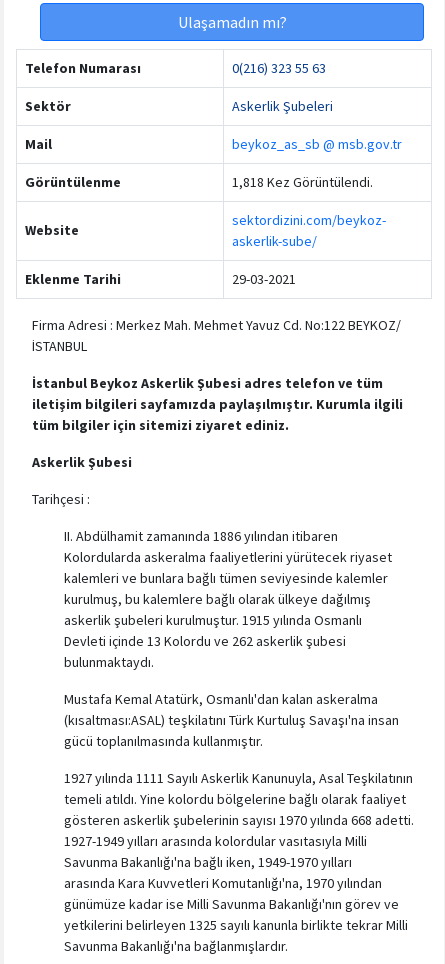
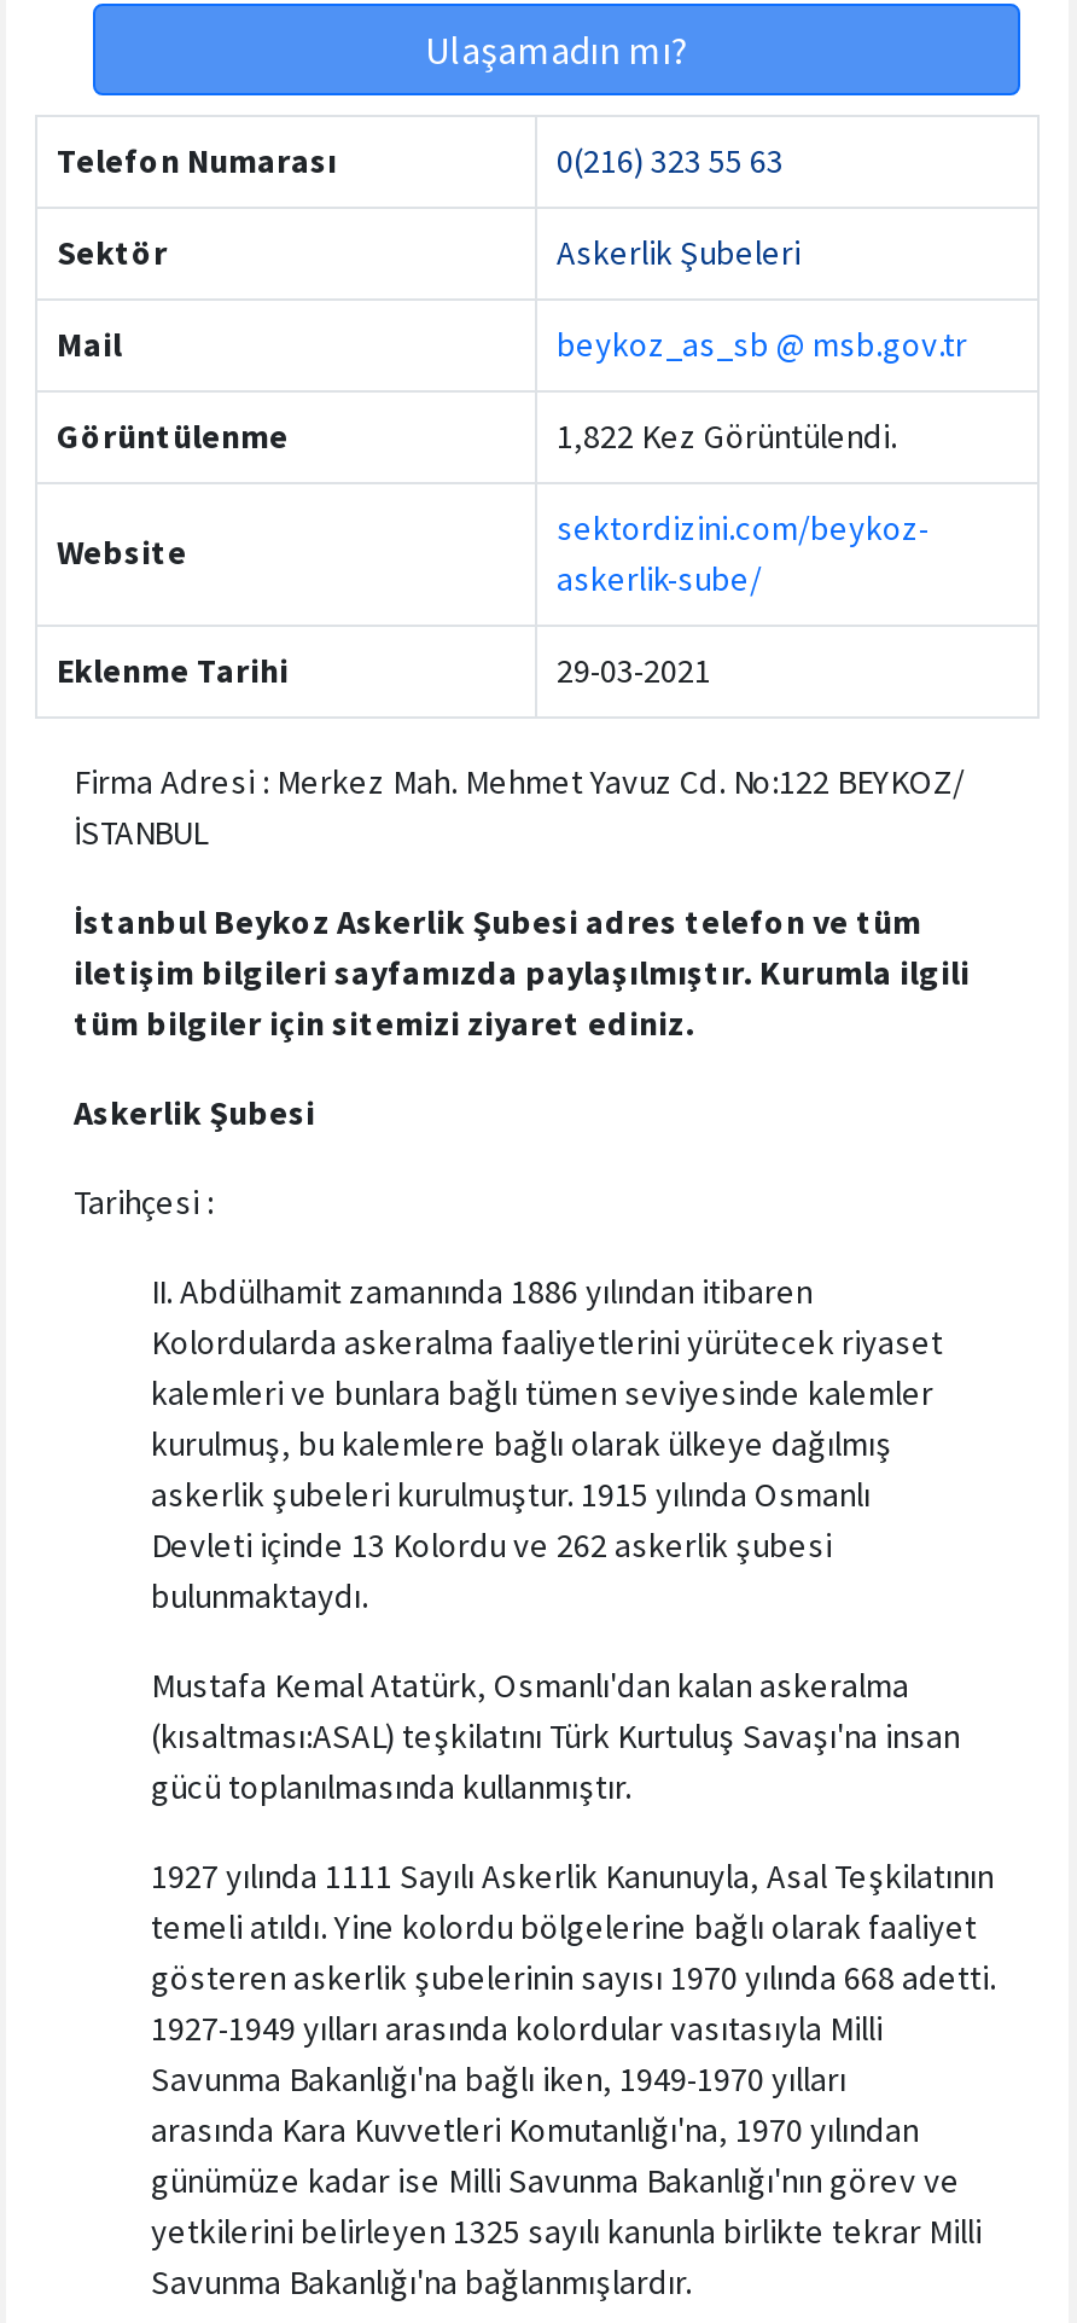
- 1,818 Kez Görüntülendi.
+ 1,822 Kez Görüntülendi.
